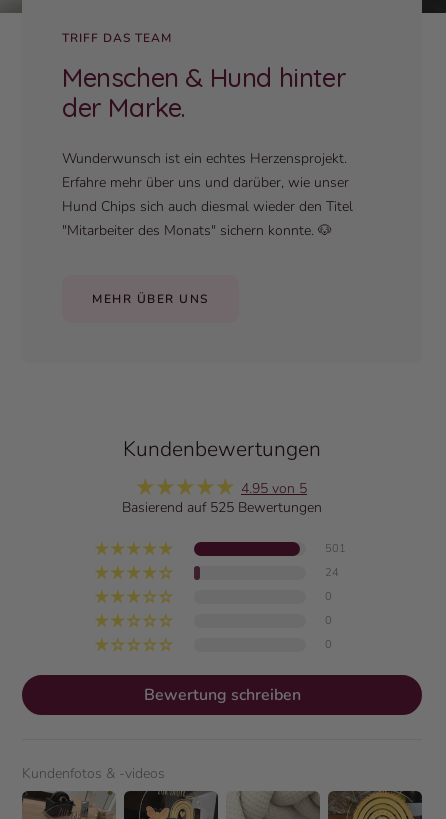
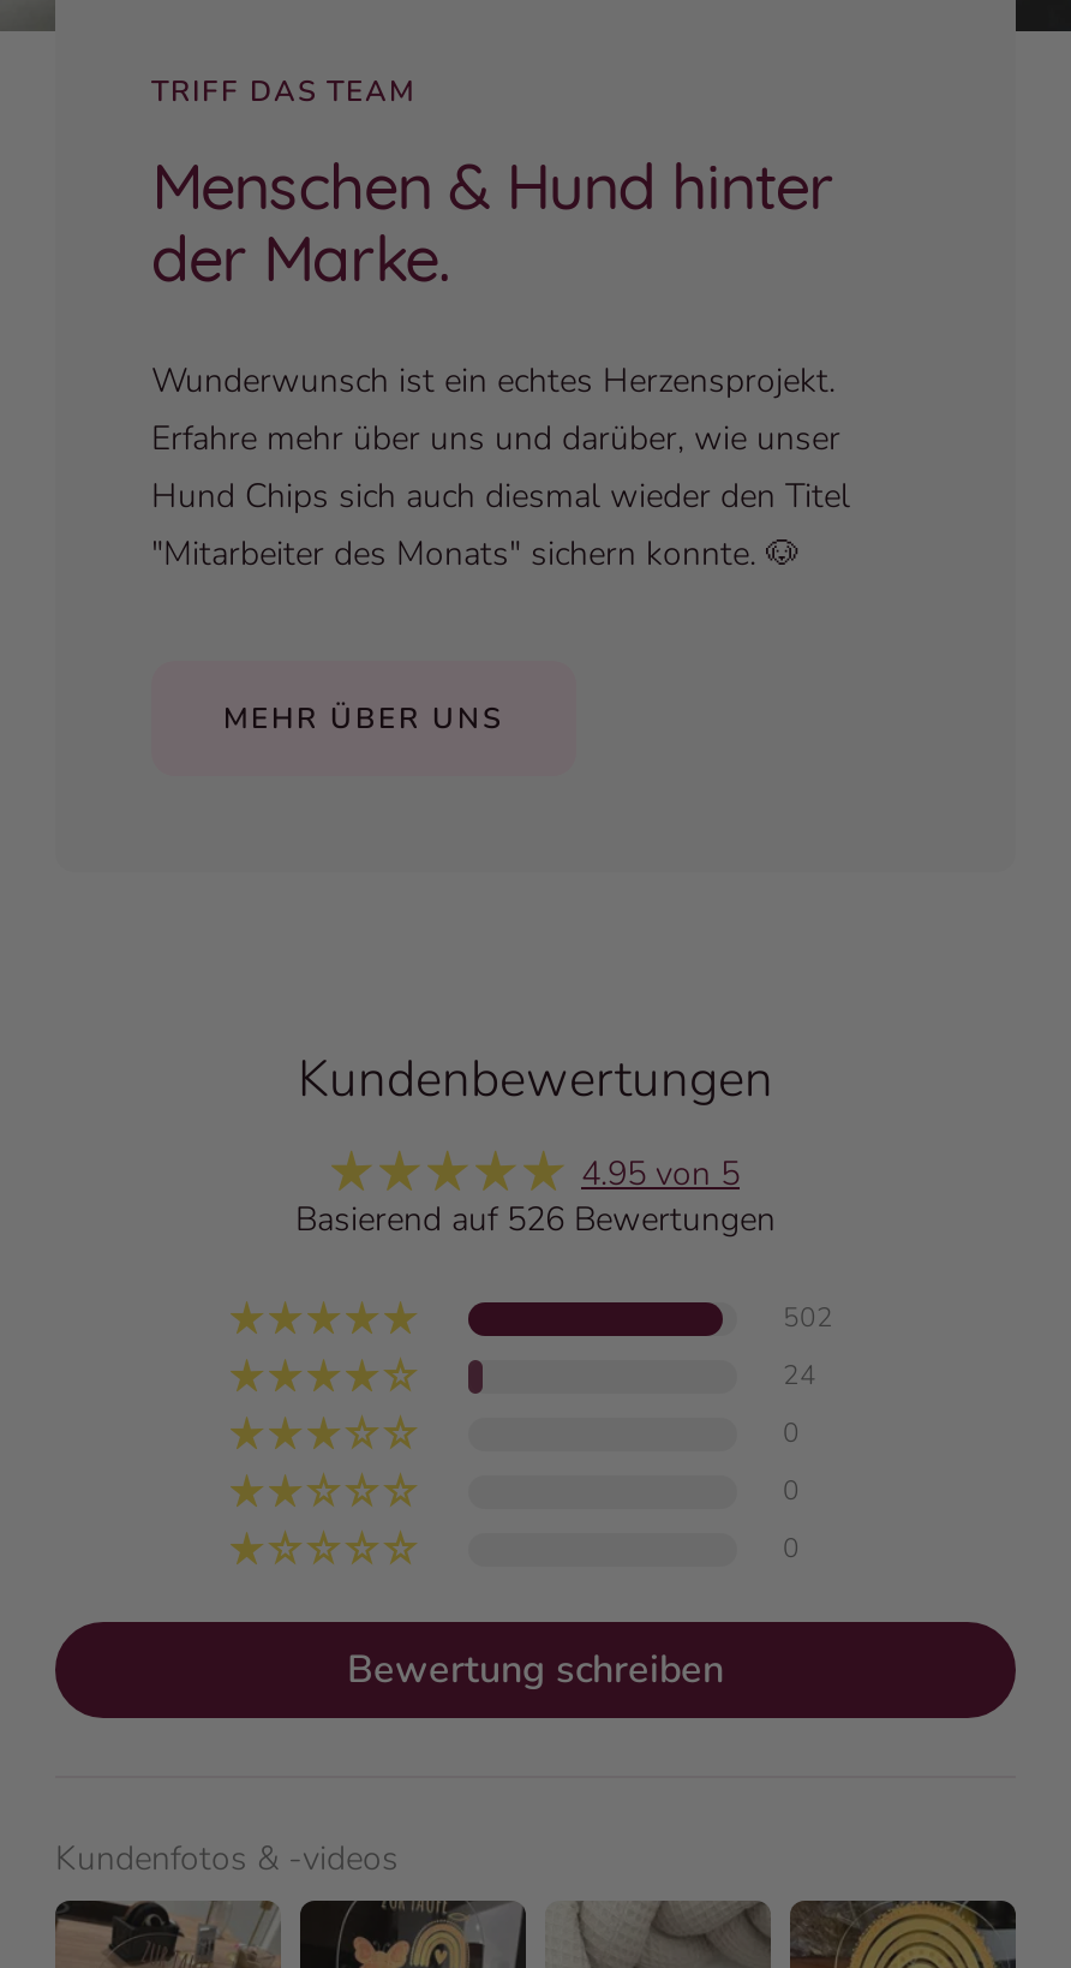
- Basierend auf 525 Bewertungen
+ Basierend auf 526 Bewertungen

- 501
+ 502
